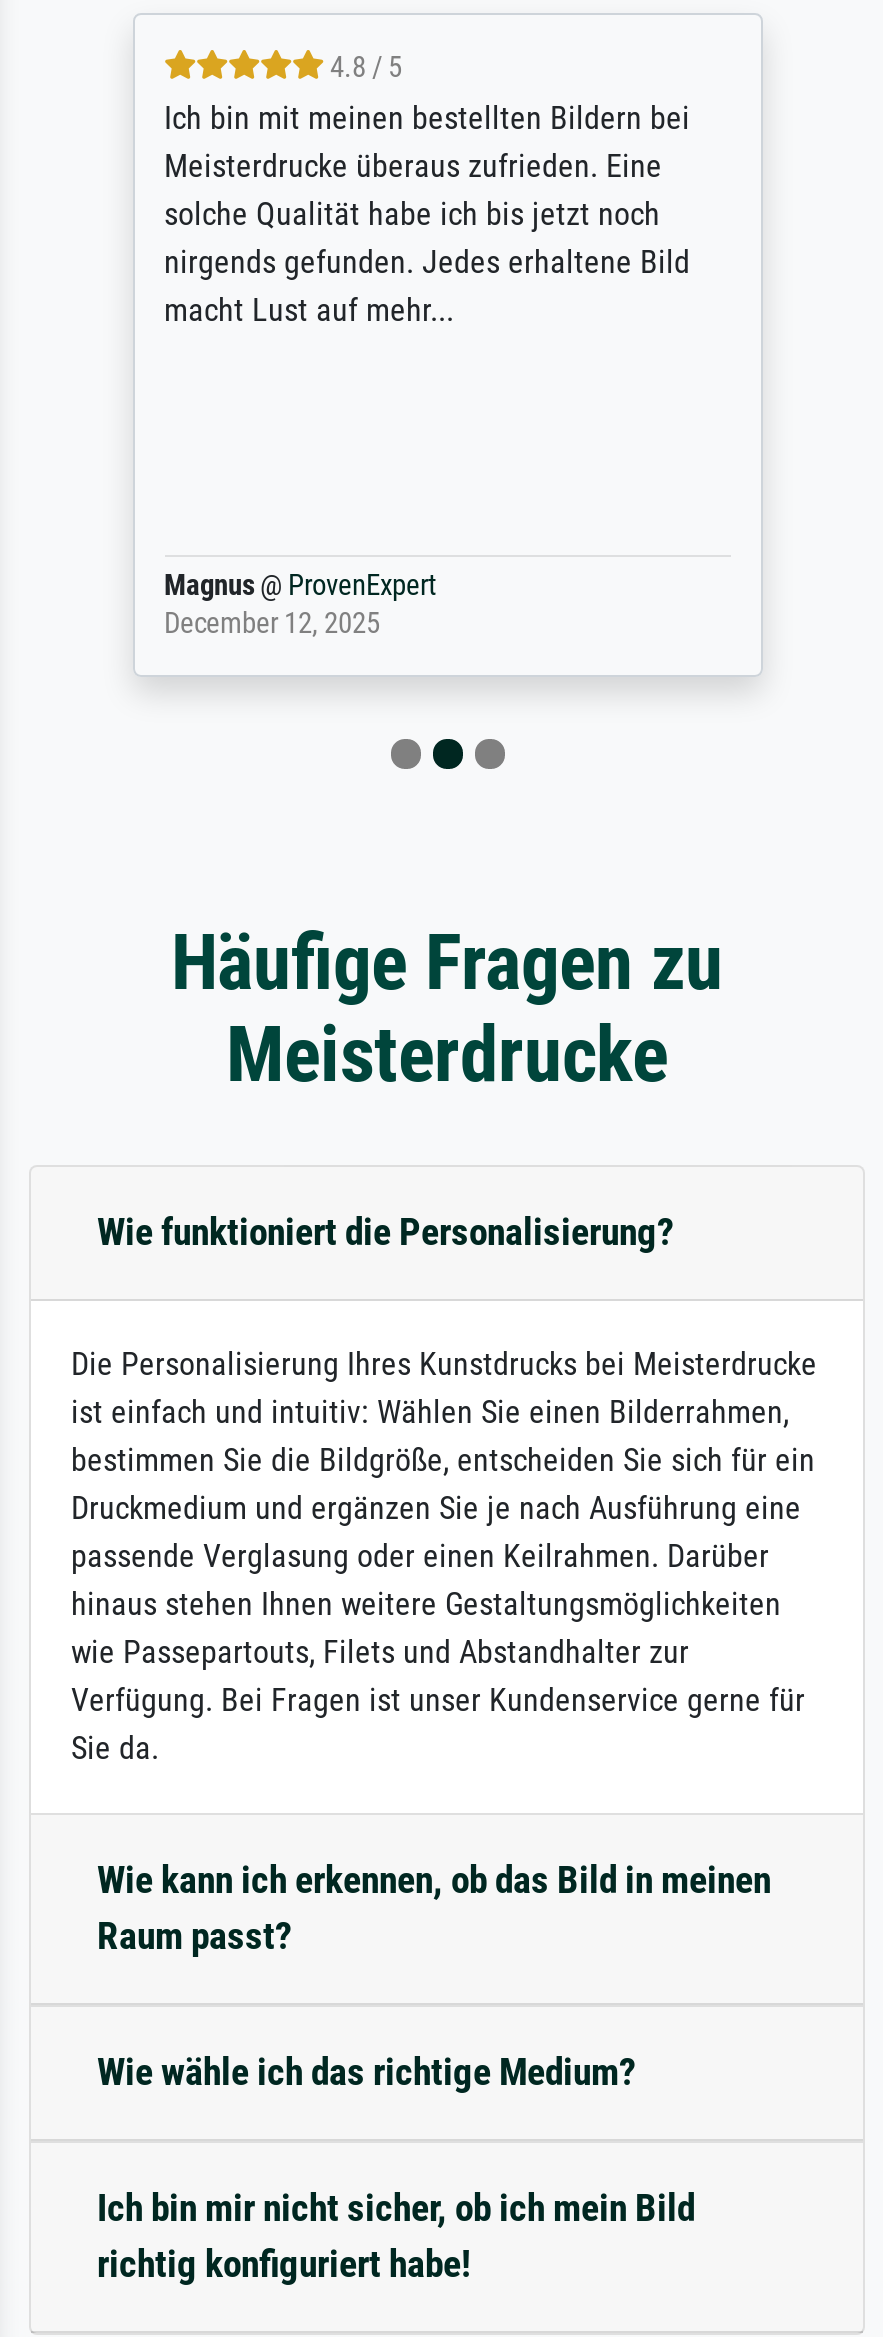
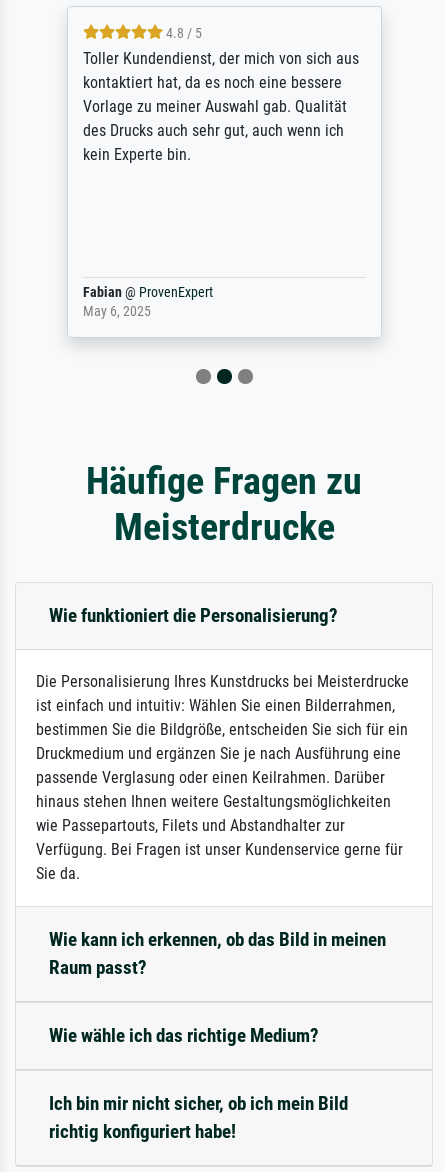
- Ich bin mit meinen bestellten Bildern bei
- Meisterdrucke überaus zufrieden. Eine
- solche Qualität habe ich bis jetzt noch
- nirgends gefunden. Jedes erhaltene Bild
- macht Lust auf mehr...
+ Toller Kundendienst, der mich von sich aus
+ kontaktiert hat, da es noch eine bessere
+ Vorlage zu meiner Auswahl gab. Qualität
+ des Drucks auch sehr gut, auch wenn ich
+ kein Experte bin.

- Magnus @ ProvenExpert
- December 12, 2025
+ Fabian @ ProvenExpert
+ May 6, 2025
